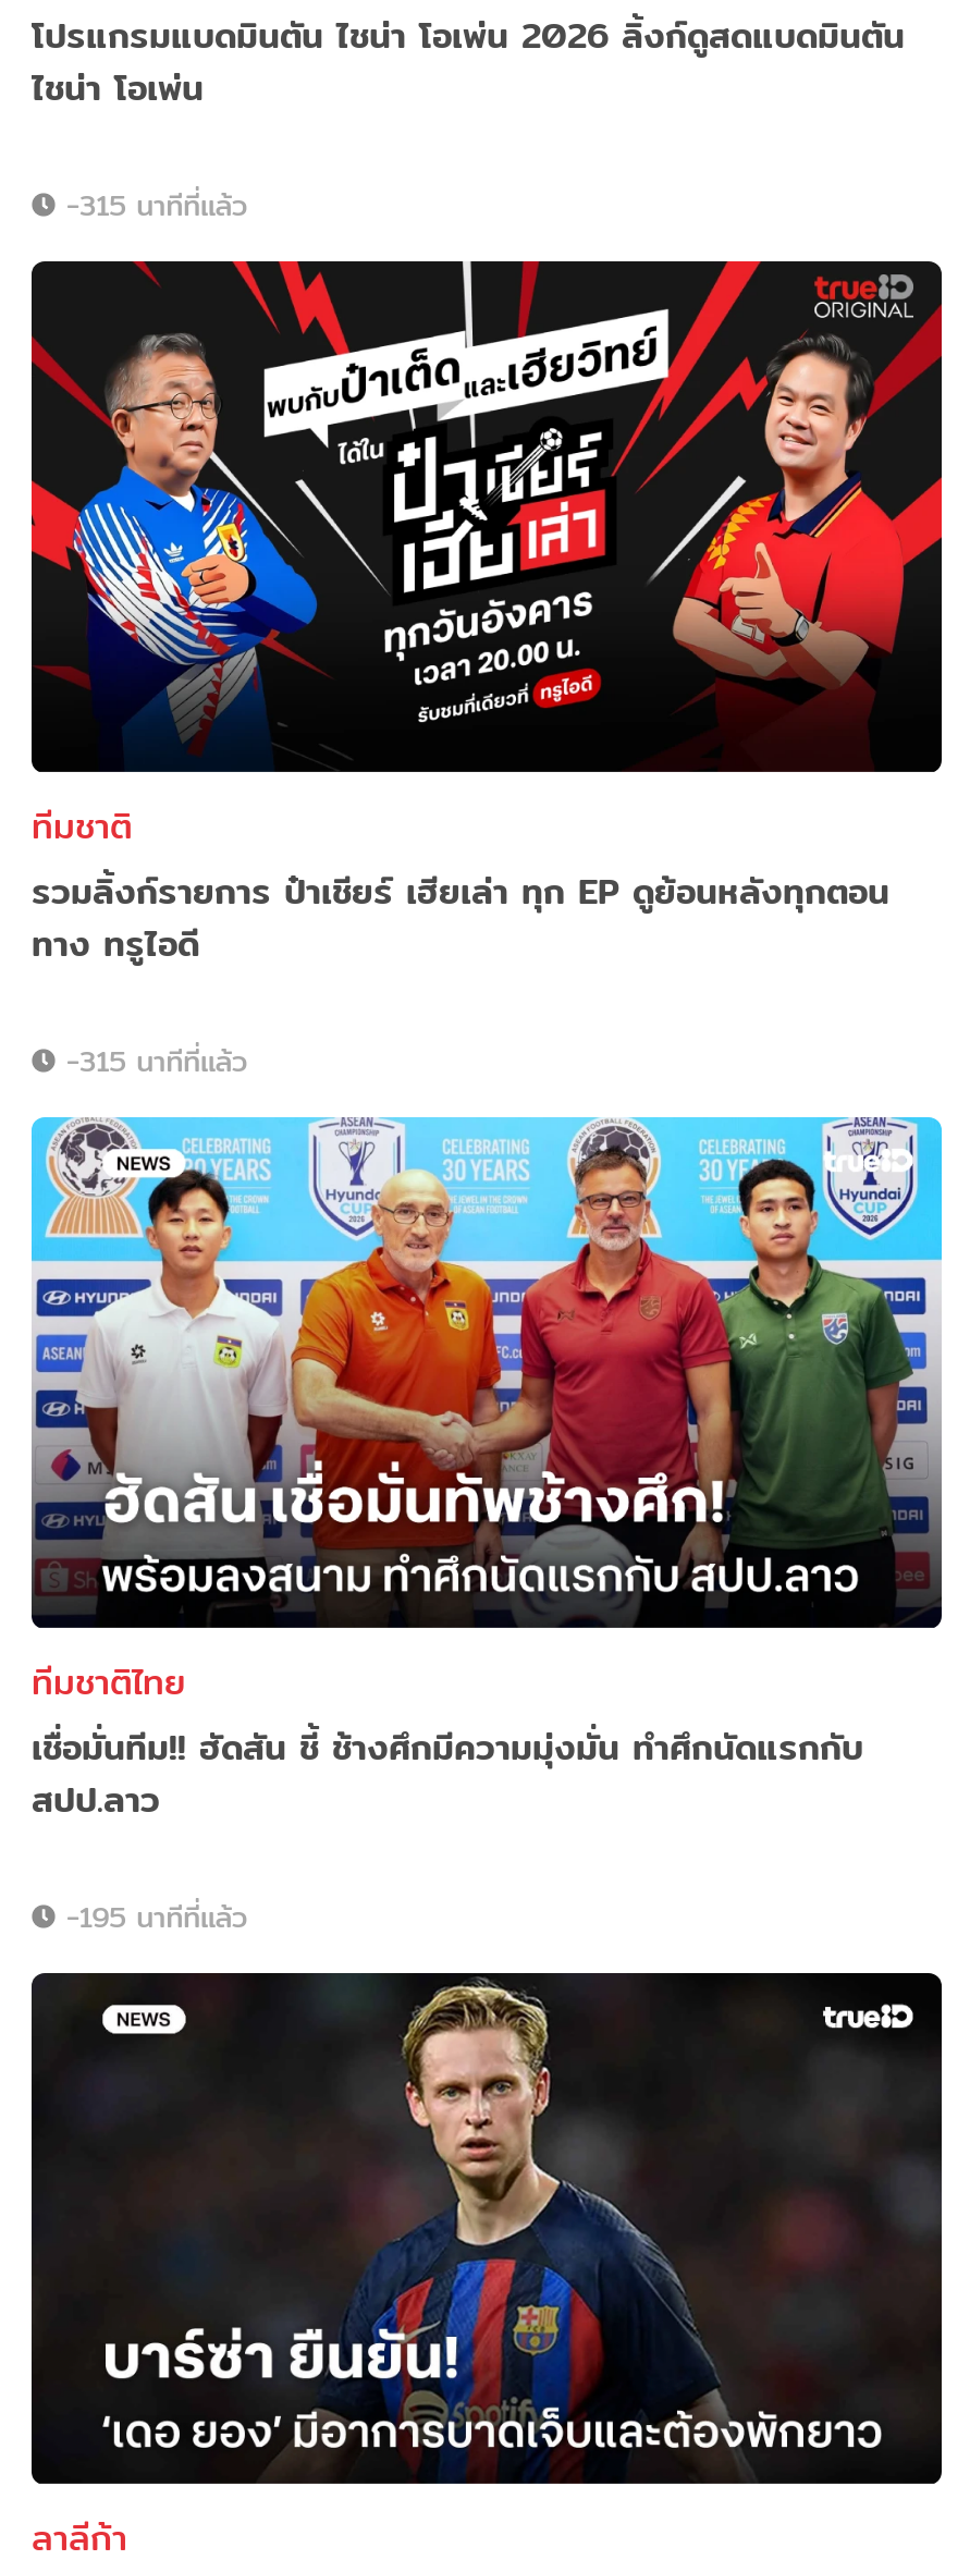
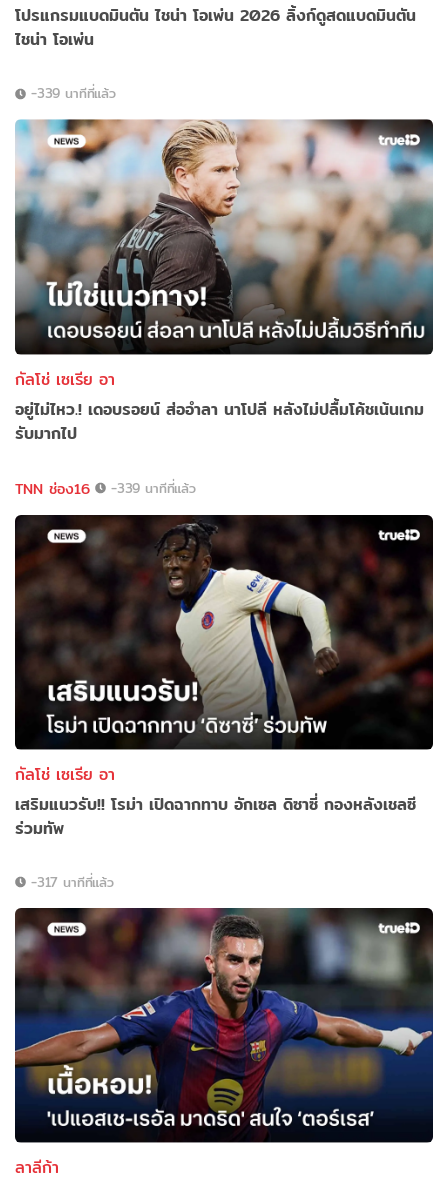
- -315 นาทีที่แล้ว
+ -339 นาทีที่แล้ว

- [image]
- ทีมชาติ
- รวมลิ้งก์รายการ ป๋าเชียร์ เฮียเล่า ทุก EP ดูย้อนหลังทุกตอน
- ทาง ทรูไอดี
+ [image]
+ กัลโช่ เซเรีย อา
+ อยู่ไม่ไหว.! เดอบรอยน์ ส่ออำลา นาโปลี หลังไม่ปลื้มโค้ชเน้นเกม
+ รับมากไป

- -315 นาทีที่แล้ว
+ TNN ช่อง16
+ -339 นาทีที่แล้ว

- [image]
- ทีมชาติไทย
- เชื่อมั่นทีม!! ฮัดสัน ชี้ ช้างศึกมีความมุ่งมั่น ทำศึกนัดแรกกับ
- สปป.ลาว
+ [image]
+ กัลโช่ เซเรีย อา
+ เสริมแนวรับ!! โรม่า เปิดฉากทาบ อักเซล ดิซาซี่ กองหลังเชลซี
+ ร่วมทัพ

- -195 นาทีที่แล้ว
+ -317 นาทีที่แล้ว

- [image]
+ [image]
